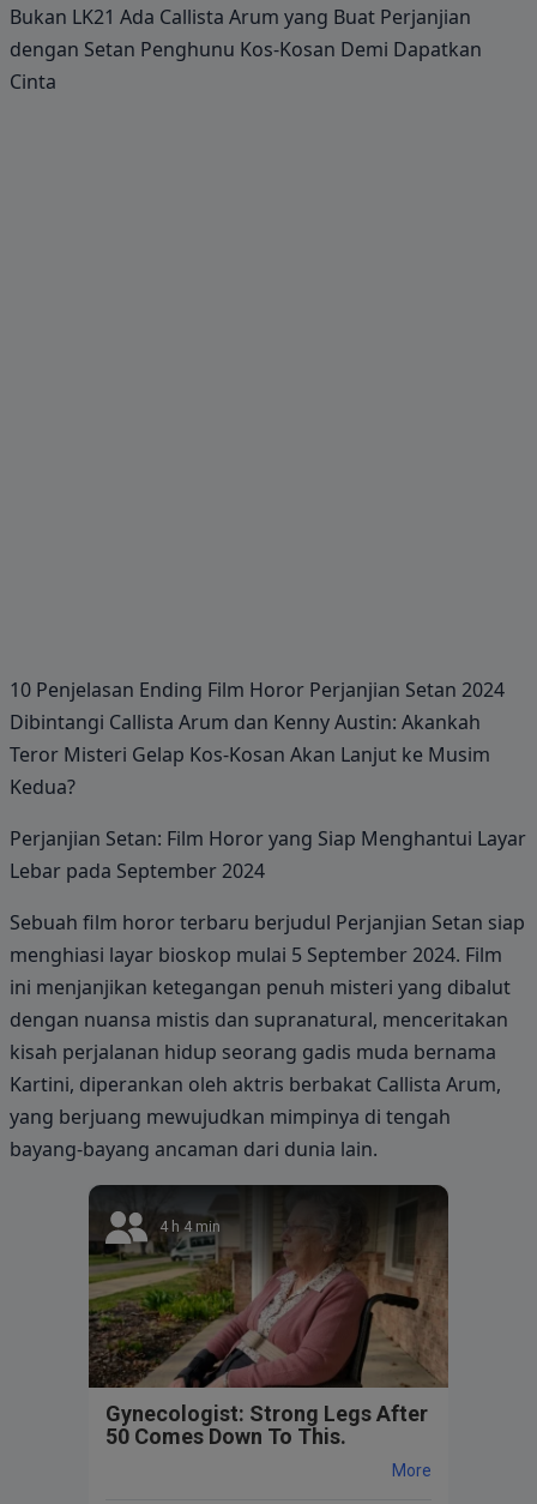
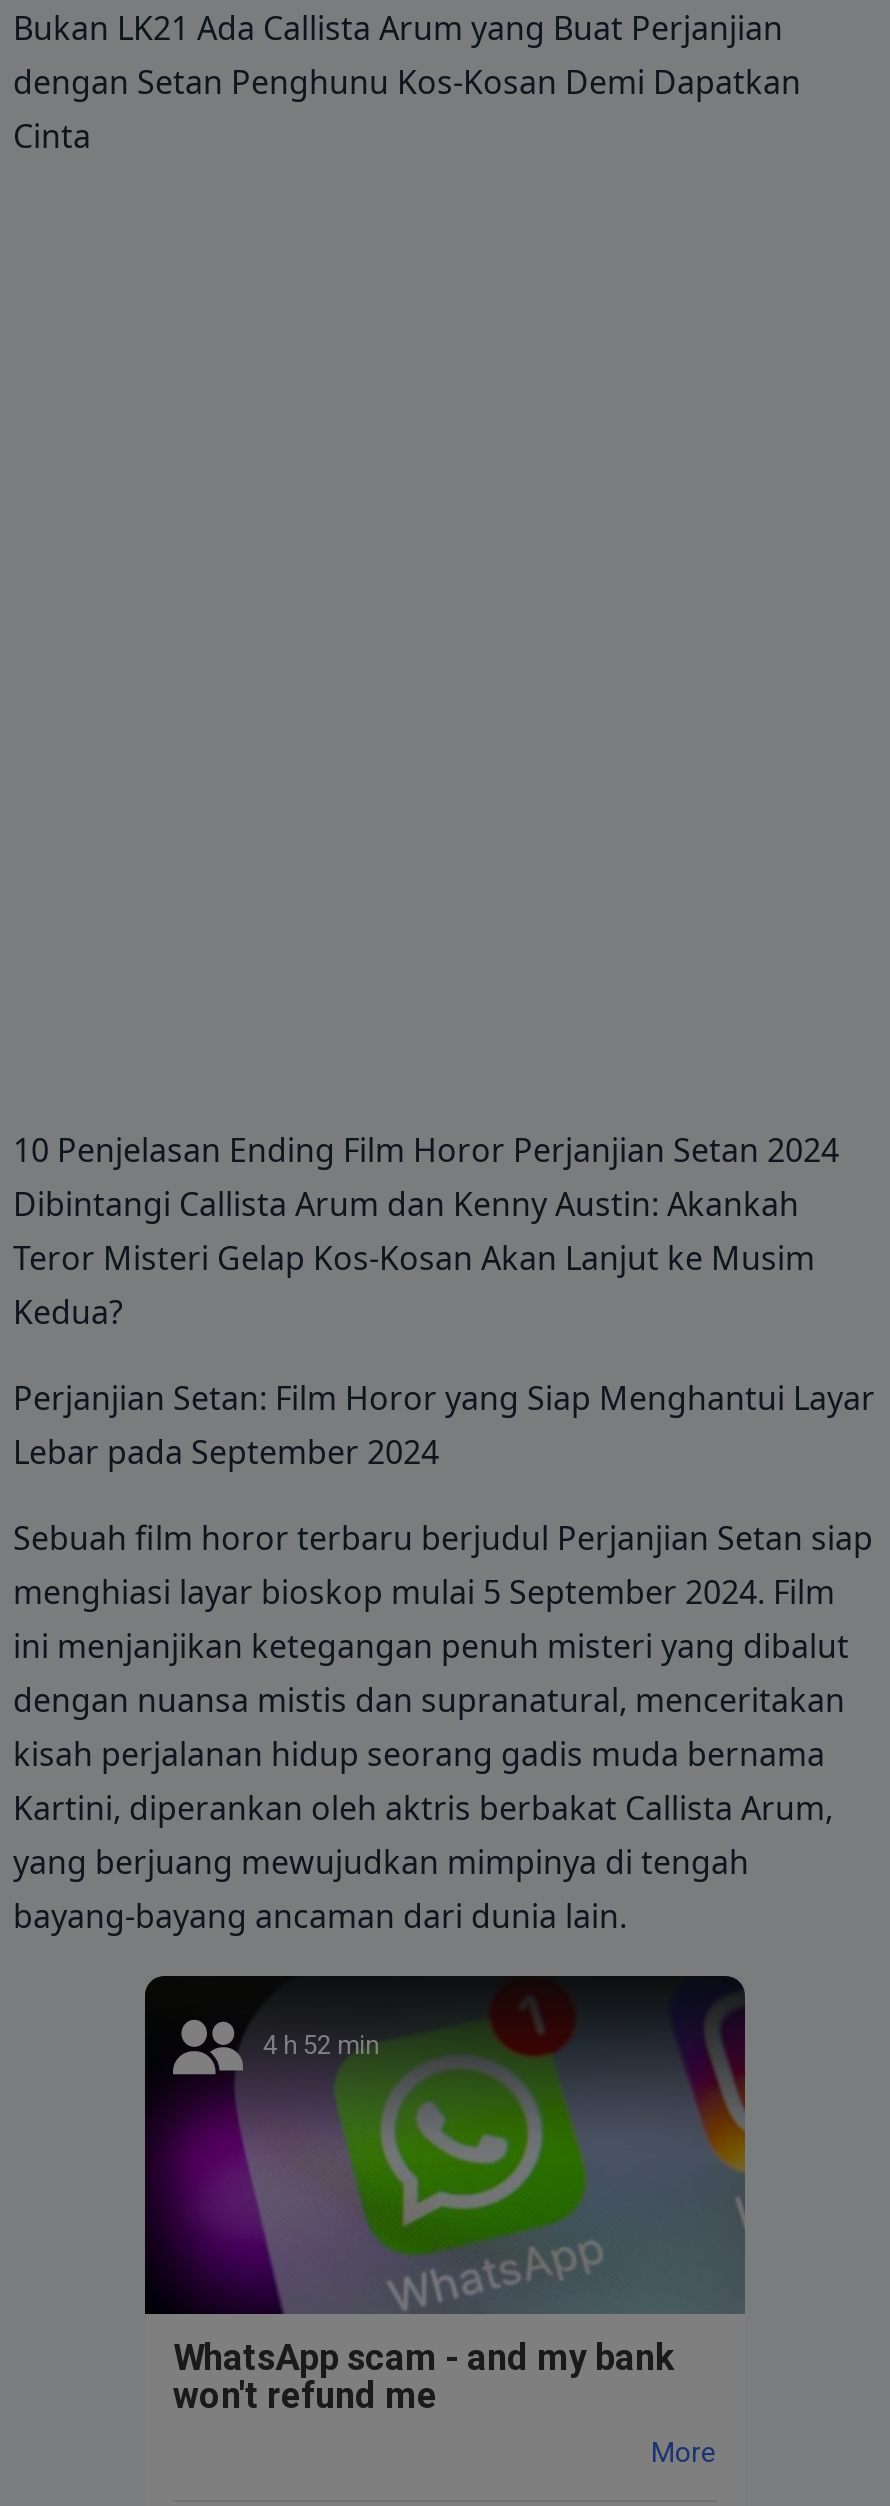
- [image]
- 4 h 4 min
+ [image]
+ 4 h 52 min

- Gynecologist: Strong Legs After
- 50 Comes Down To This.
+ WhatsApp scam - and my bank
+ won't refund me
